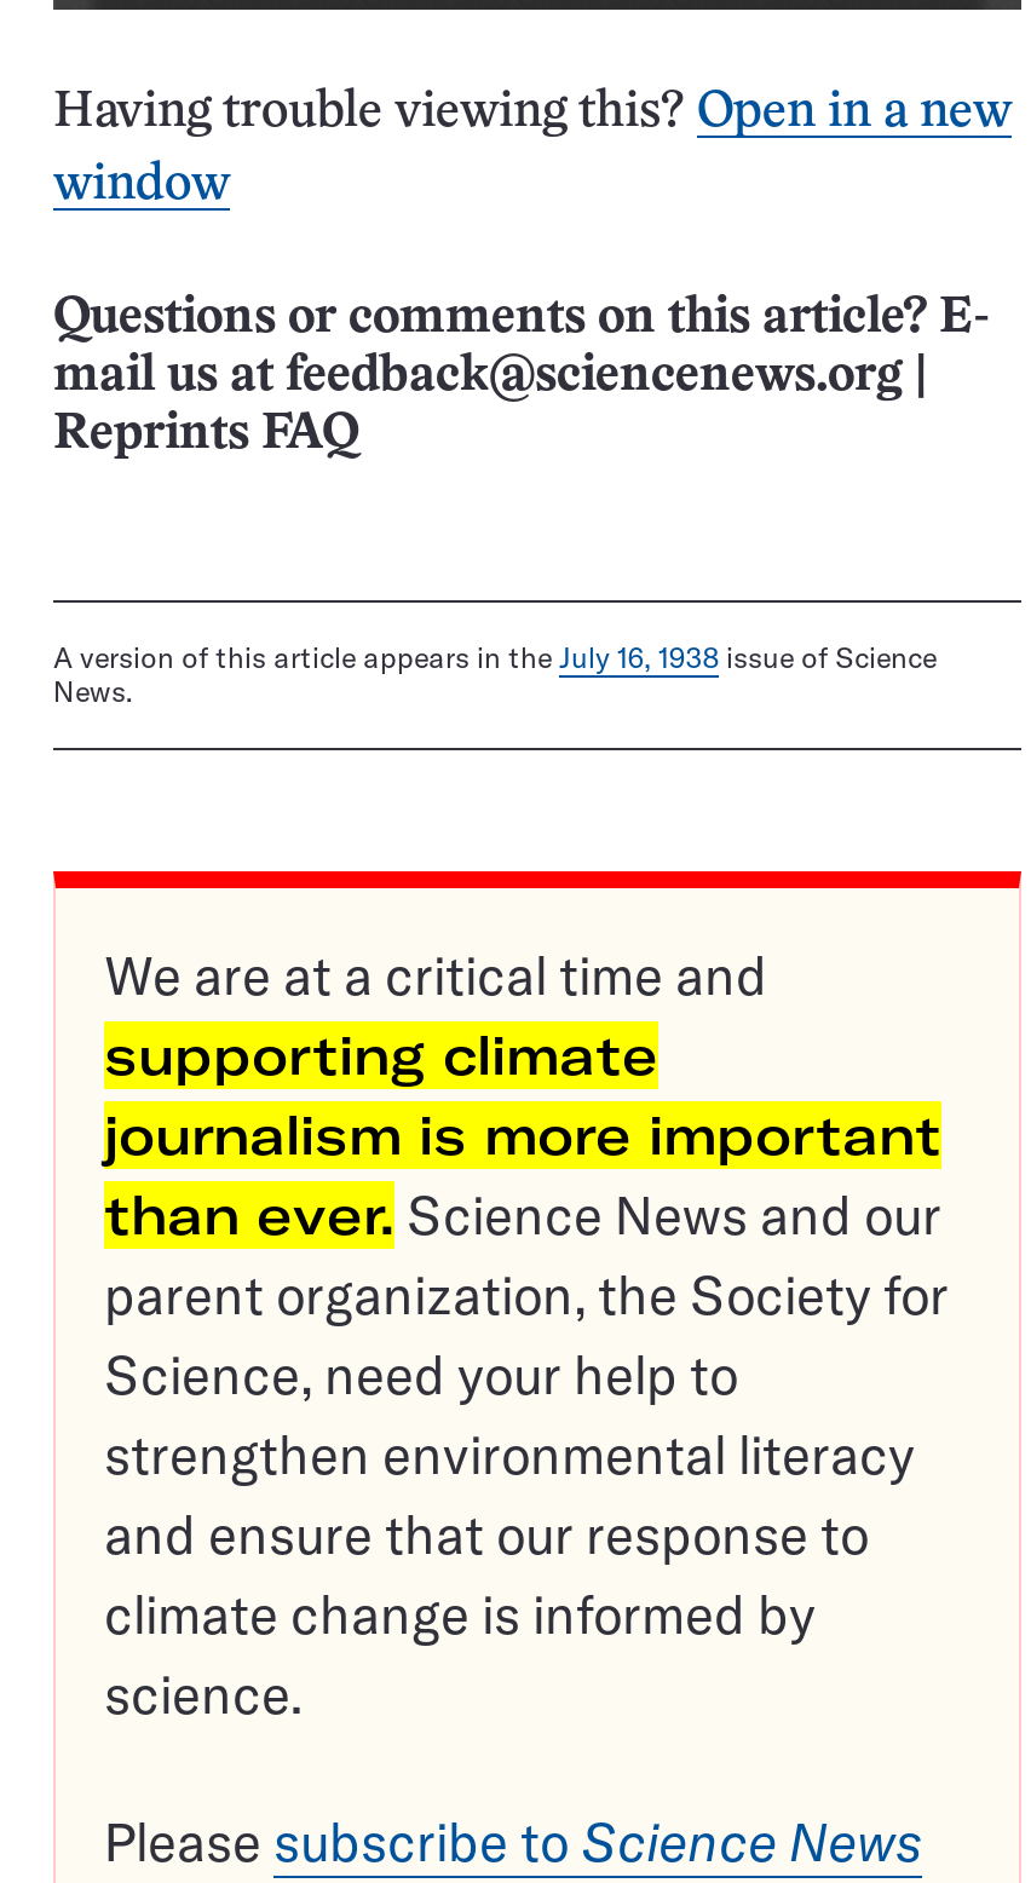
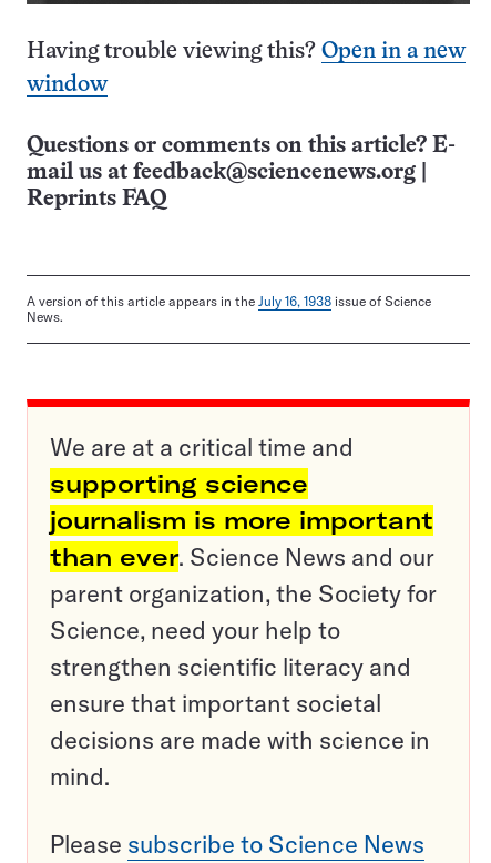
- supporting climate
+ supporting science

- strengthen environmental literacy
- and ensure that our response to
- climate change is informed by
- science.
+ strengthen scientific literacy and
+ ensure that important societal
+ decisions are made with science in
+ mind.
